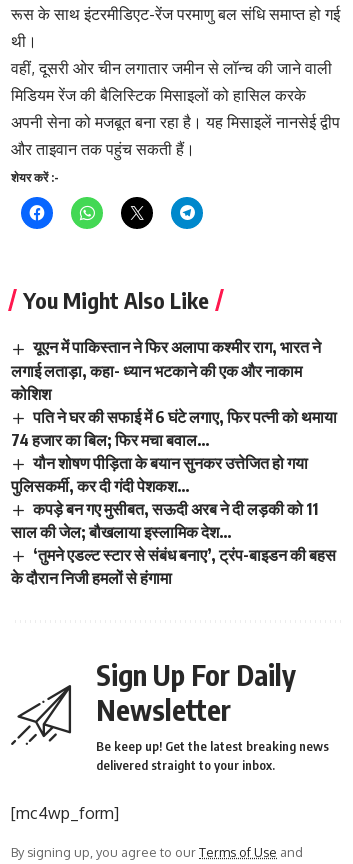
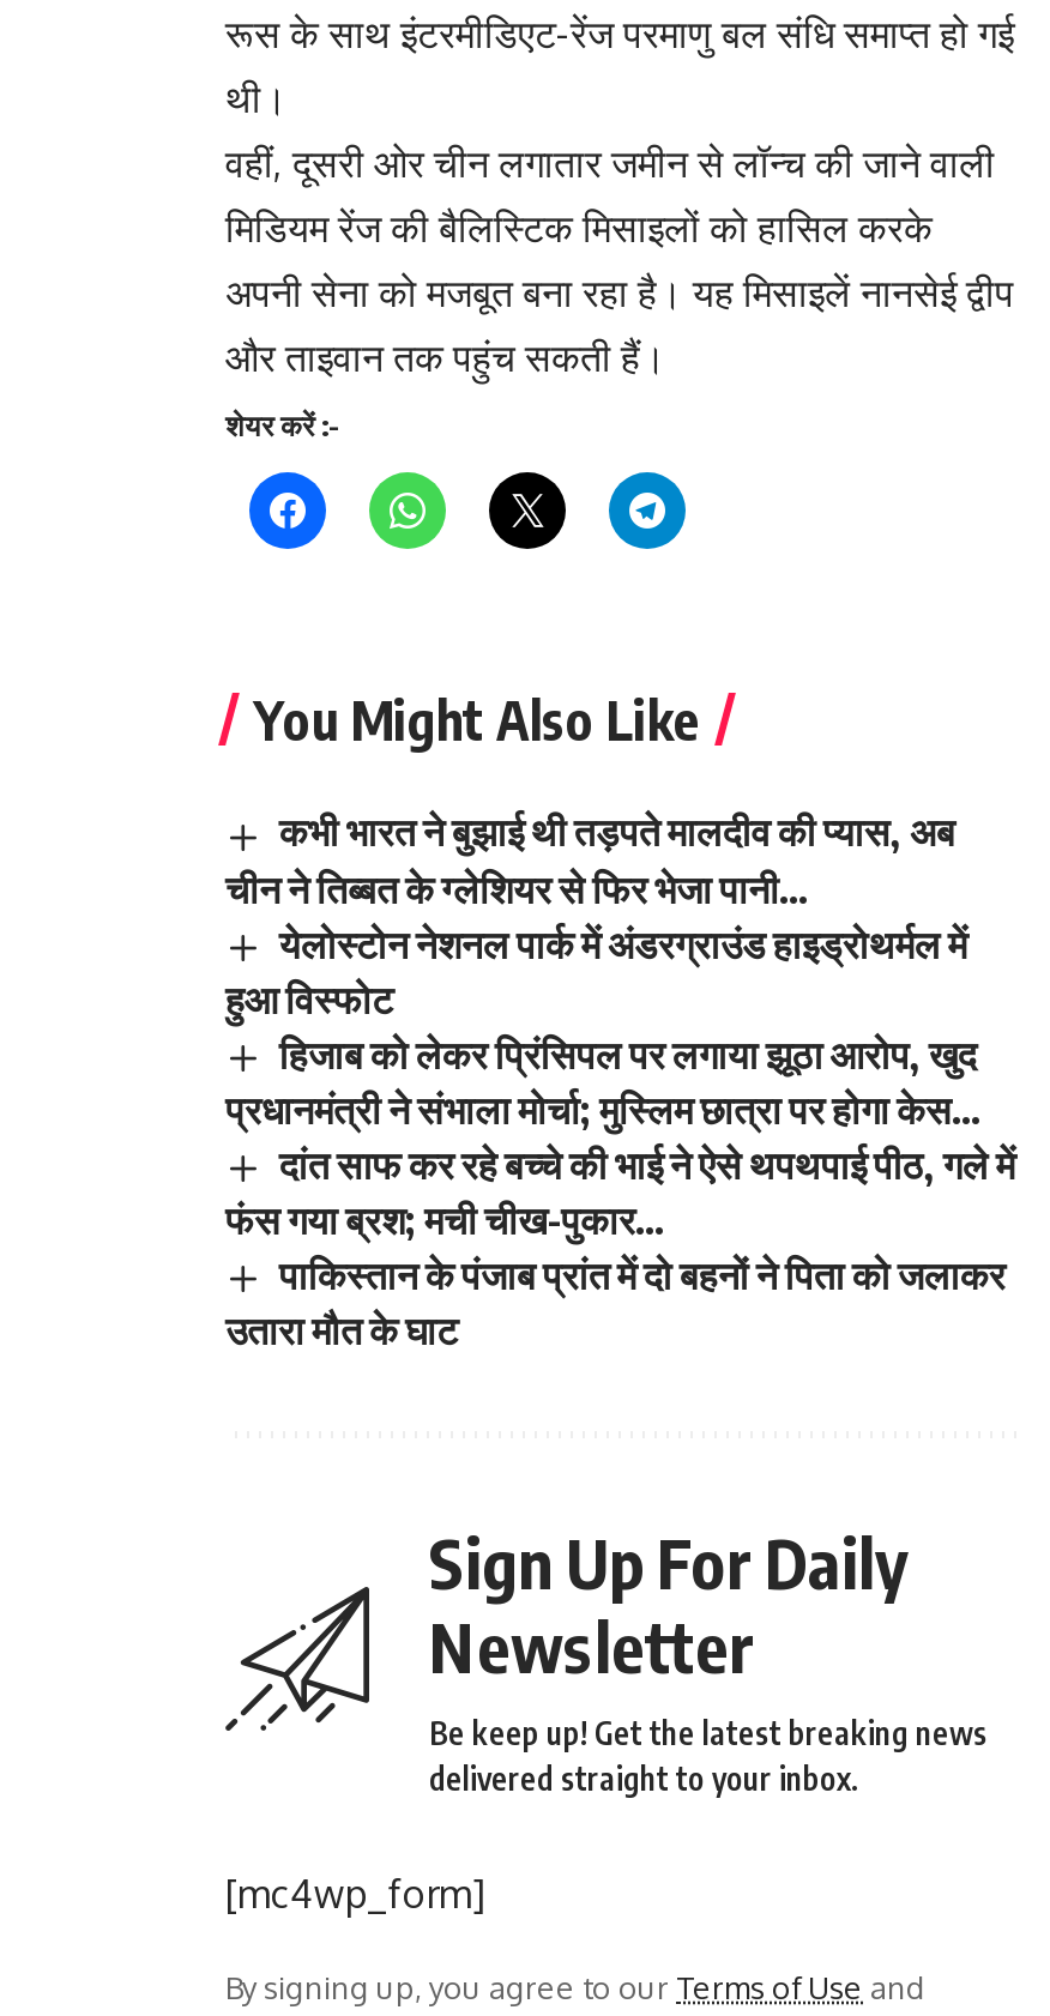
- यूएन में पाकिस्तान ने फिर अलापा कश्मीर राग, भारत ने
- लगाई लताड़ा, कहा- ध्यान भटकाने की एक और नाकाम
- कोशिश
- पति ने घर की सफाई में 6 घंटे लगाए, फिर पत्नी को थमाया
- 74 हजार का बिल; फिर मचा बवाल…
- यौन शोषण पीड़िता के बयान सुनकर उत्तेजित हो गया
- पुलिसकर्मी, कर दी गंदी पेशकश…
- कपड़े बन गए मुसीबत, सऊदी अरब ने दी लड़की को 11
- साल की जेल; बौखलाया इस्लामिक देश…
- ‘तुमने एडल्ट स्टार से संबंध बनाए’, ट्रंप-बाइडन की बहस
- के दौरान निजी हमलों से हंगामा
+ कभी भारत ने बुझाई थी तड़पते मालदीव की प्यास, अब
+ चीन ने तिब्बत के ग्लेशियर से फिर भेजा पानी…
+ येलोस्टोन नेशनल पार्क में अंडरग्राउंड हाइड्रोथर्मल में
+ हुआ विस्फोट
+ हिजाब को लेकर प्रिंसिपल पर लगाया झूठा आरोप, खुद
+ प्रधानमंत्री ने संभाला मोर्चा; मुस्लिम छात्रा पर होगा केस…
+ दांत साफ कर रहे बच्चे की भाई ने ऐसे थपथपाई पीठ, गले में
+ फंस गया ब्रश; मची चीख-पुकार…
+ पाकिस्तान के पंजाब प्रांत में दो बहनों ने पिता को जलाकर
+ उतारा मौत के घाट
